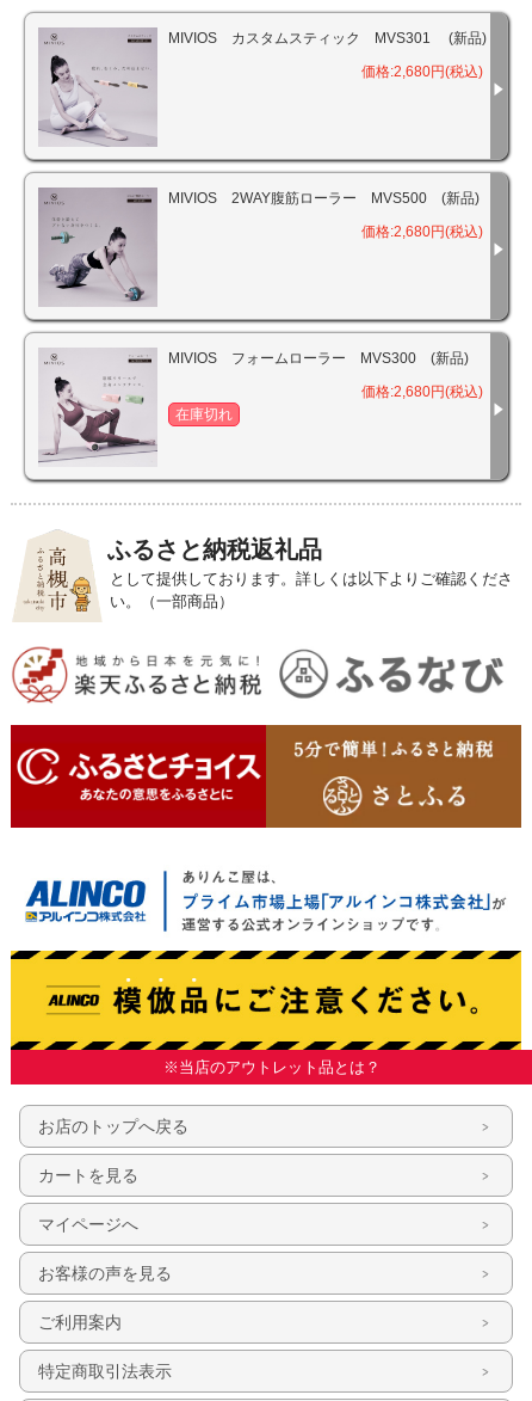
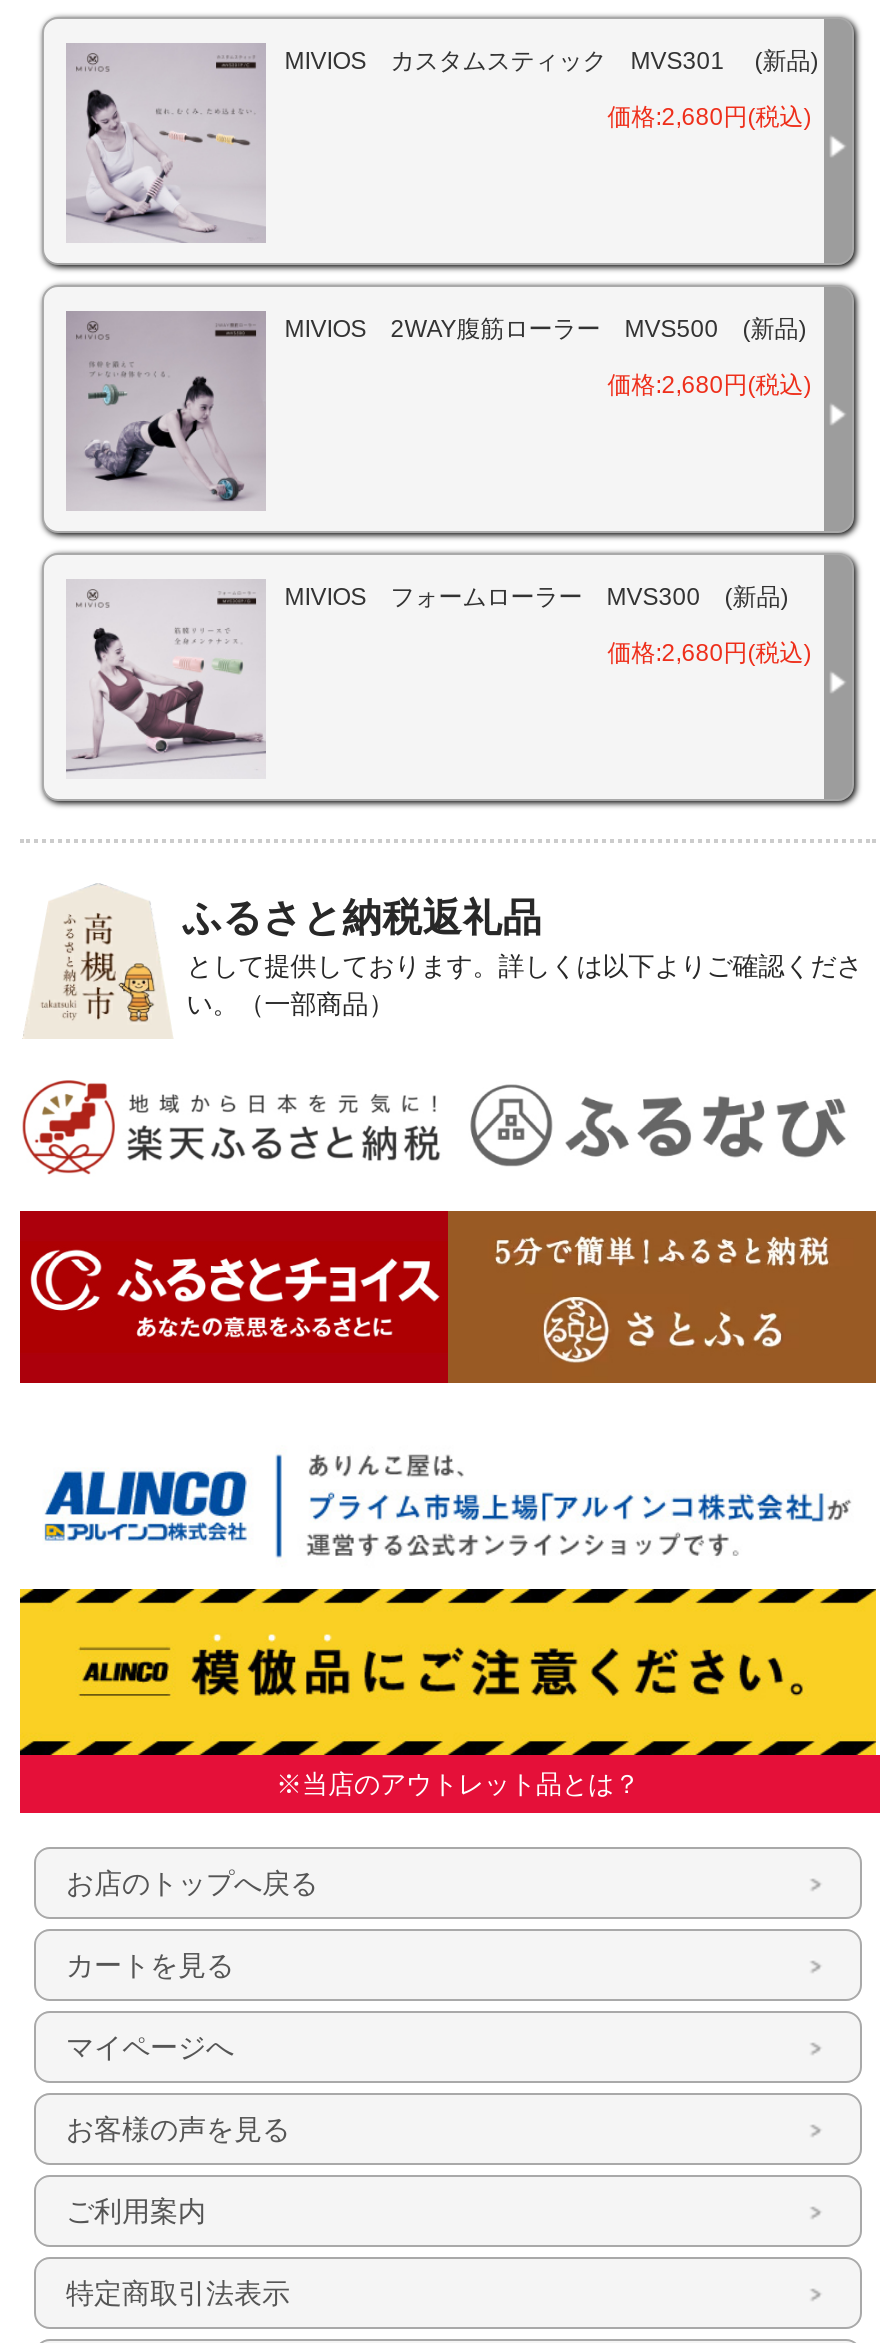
- 在庫切れ
